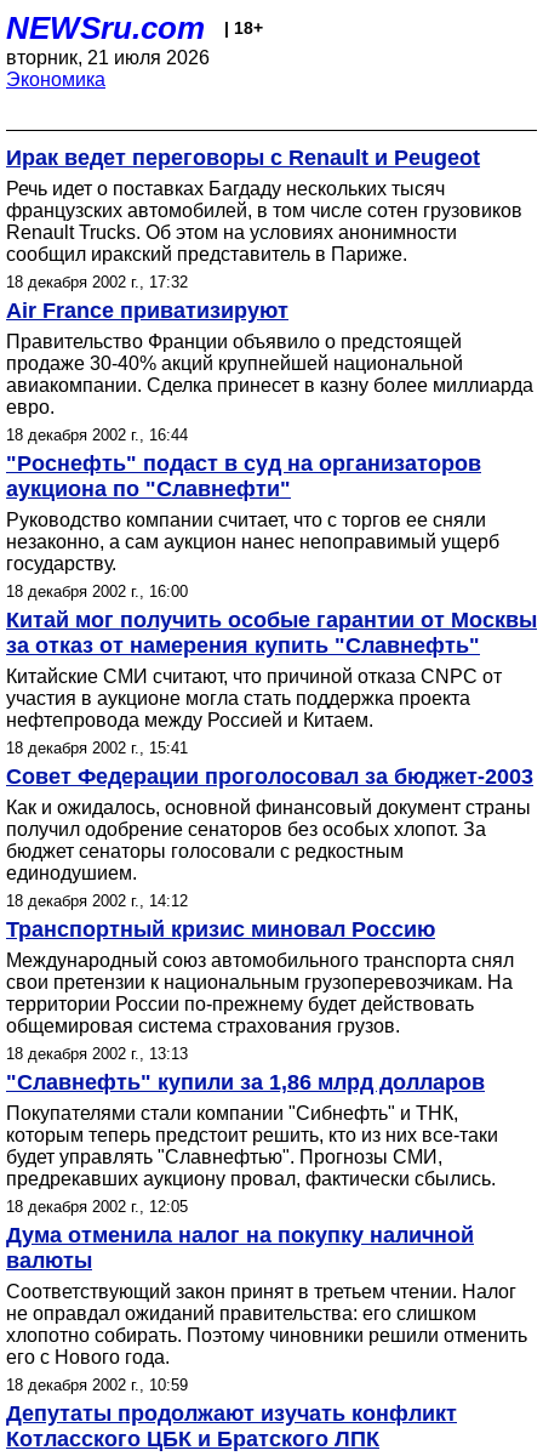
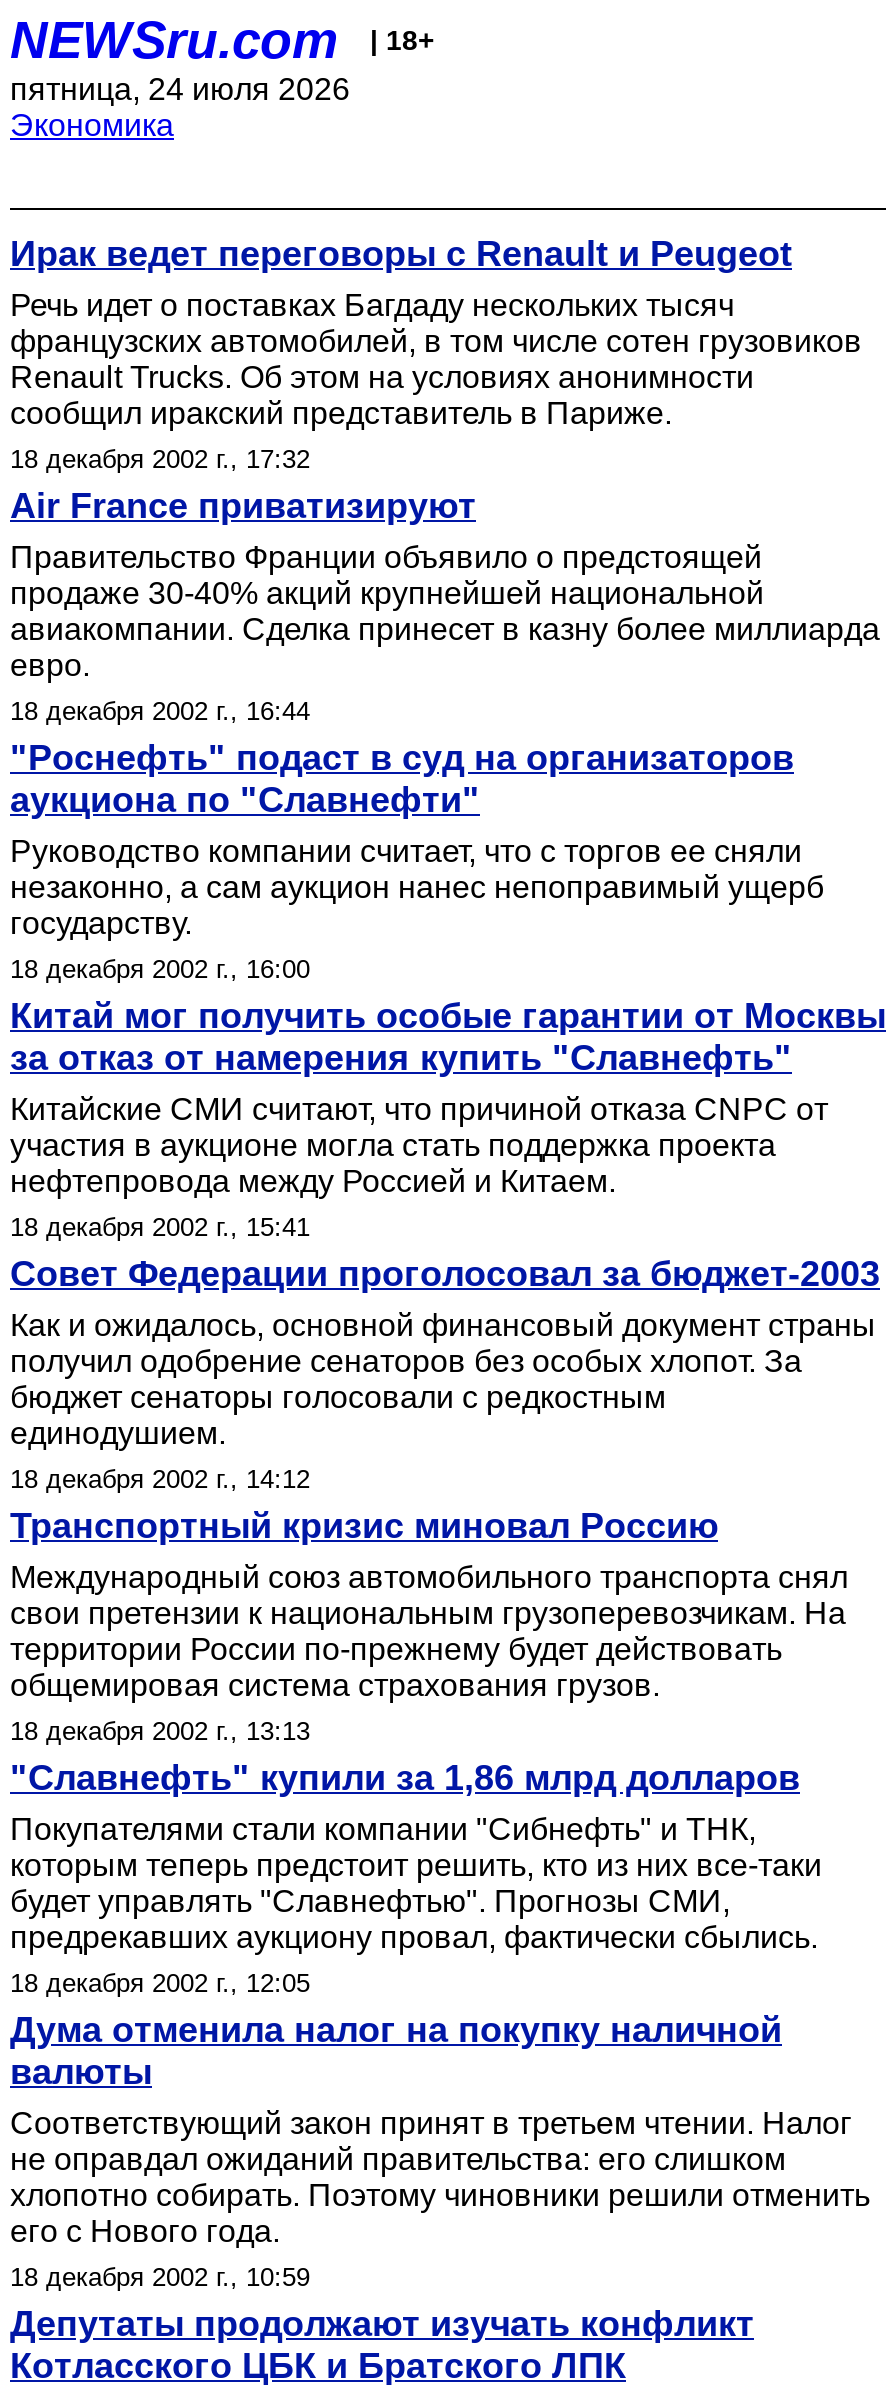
- вторник, 21 июля 2026
+ пятница, 24 июля 2026
